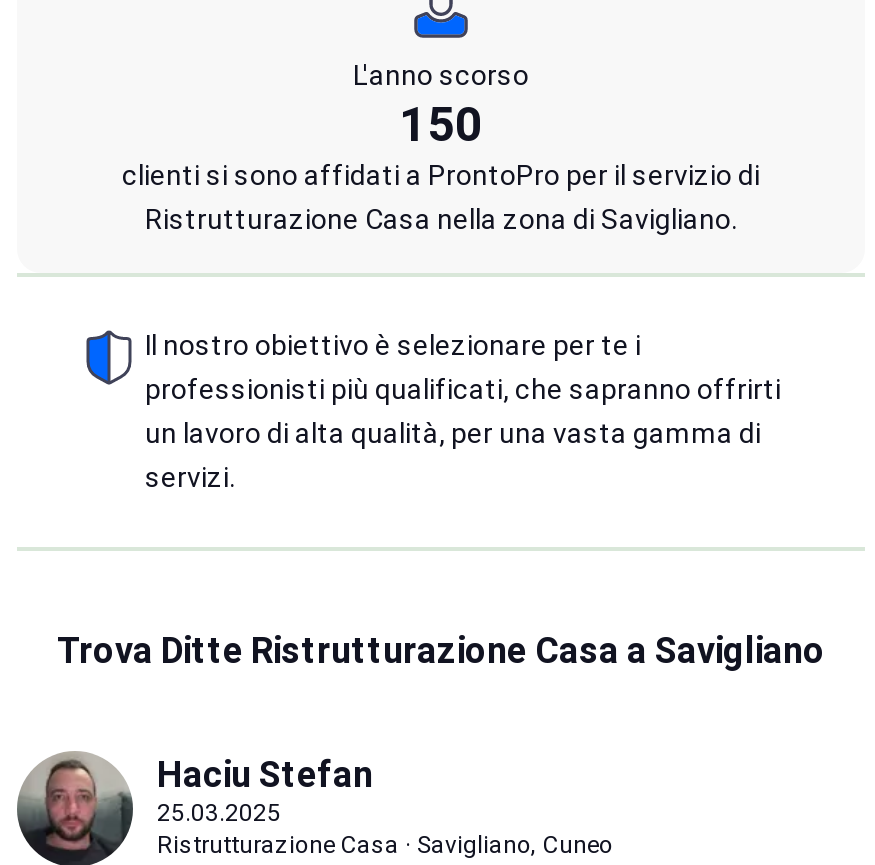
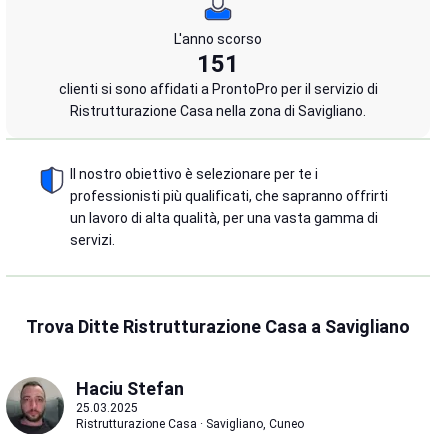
- 150
+ 151
